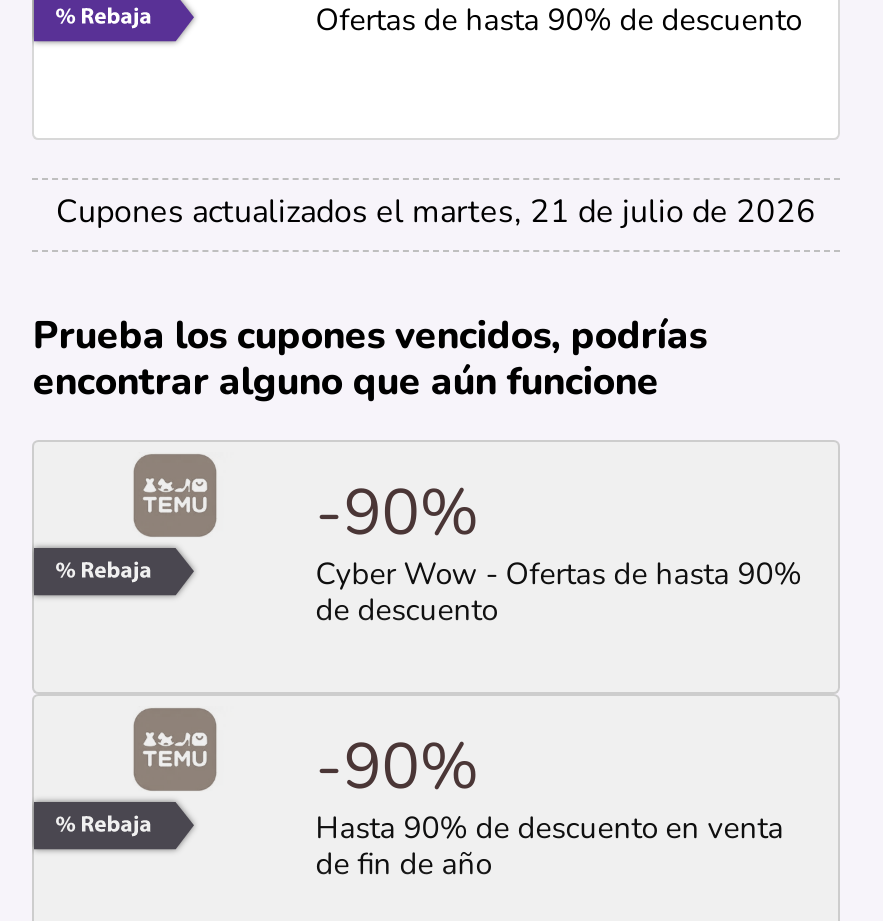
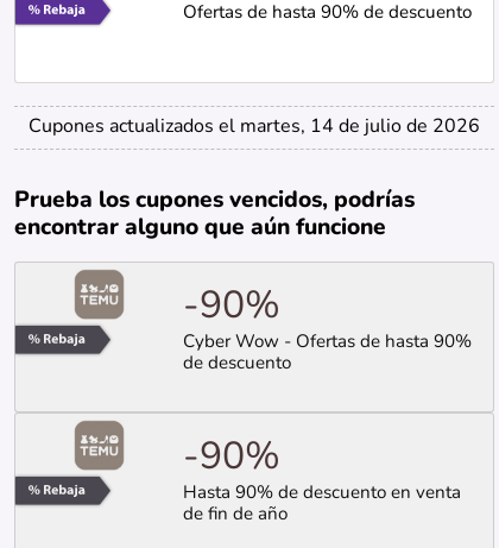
- Cupones actualizados el martes, 21 de julio de 2026
+ Cupones actualizados el martes, 14 de julio de 2026
